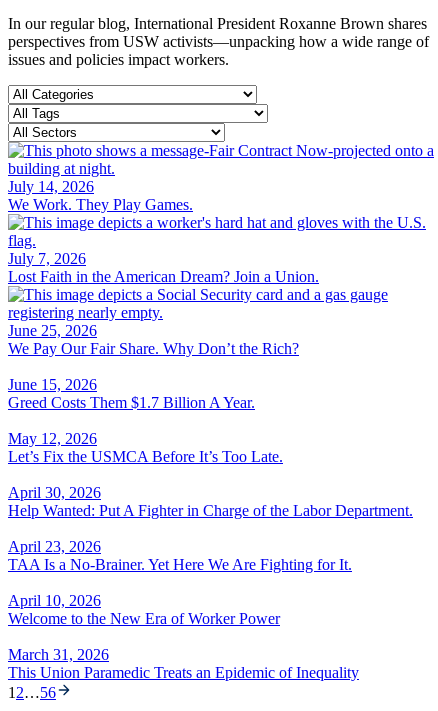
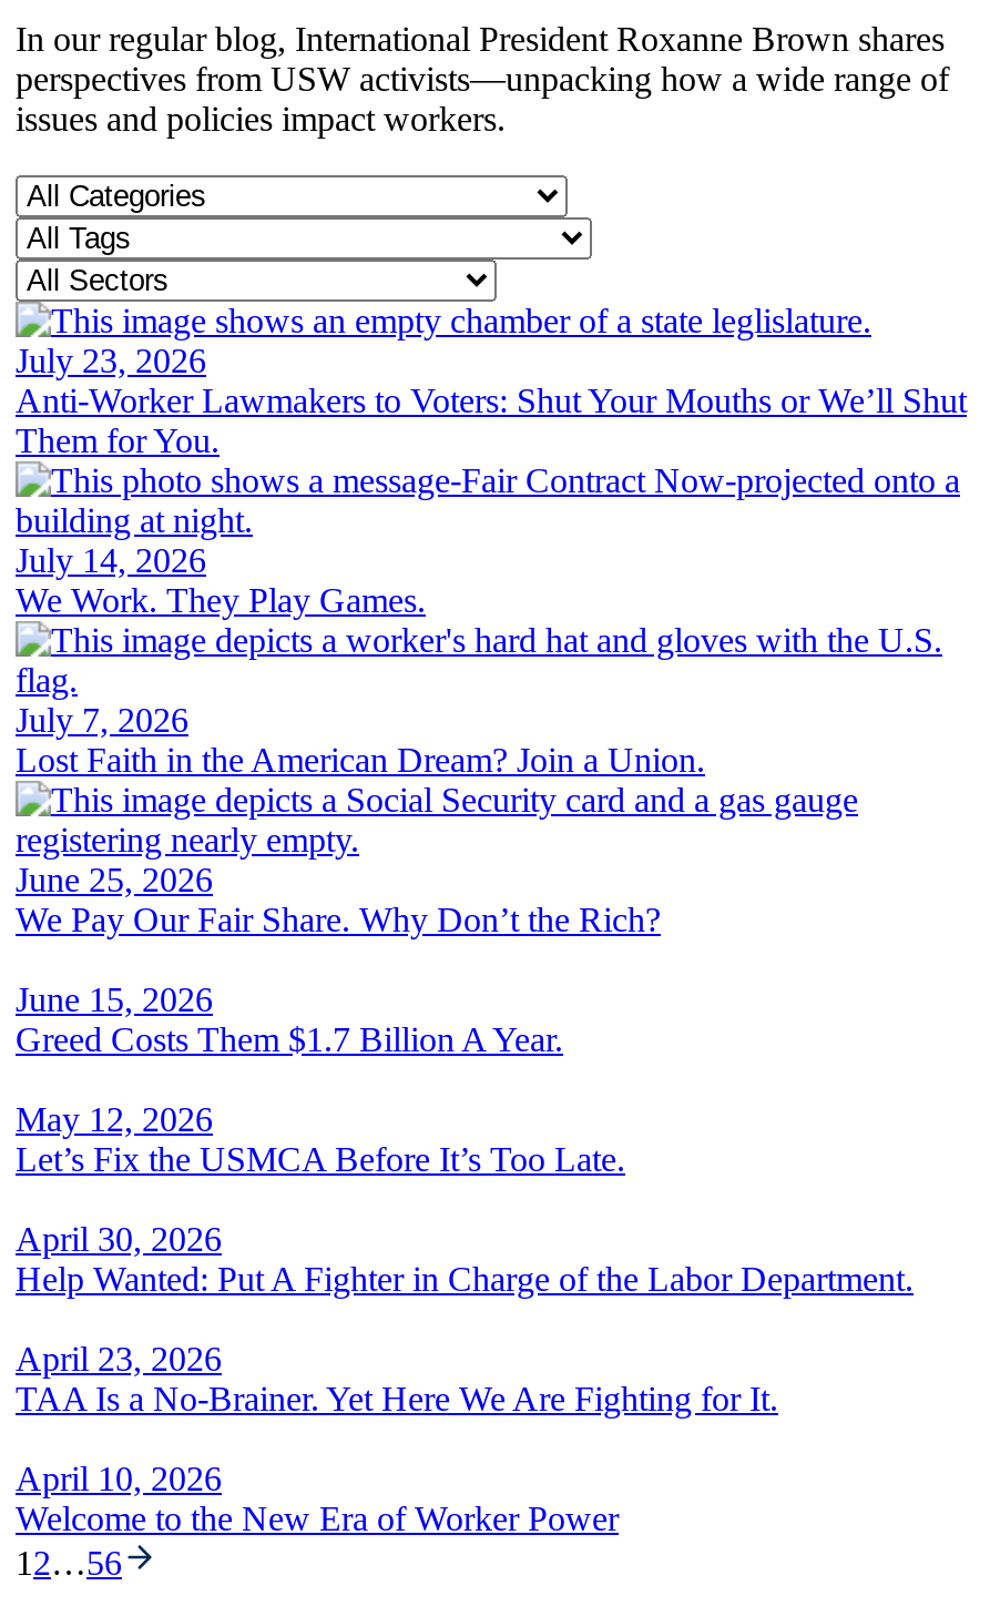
+ July 23, 2026
+ Anti-Worker Lawmakers to Voters: Shut Your Mouths or We’ll Shut
+ Them for You.

moved down: July 14, 2026 | We Work. They Play Games. | July 7, 2026 | ... | April 10, 2026 | Welcome to the New Era of Worker Power

- March 31, 2026
- This Union Paramedic Treats an Epidemic of Inequality
